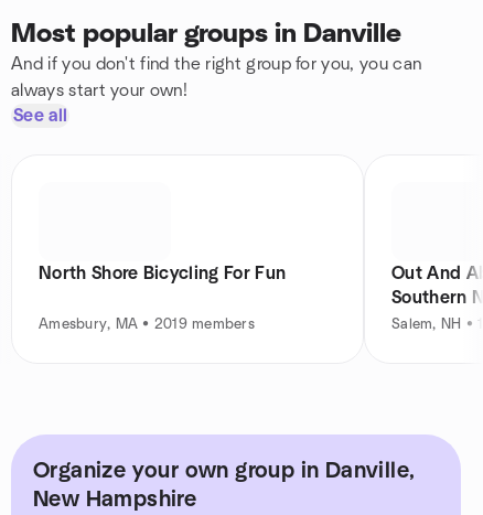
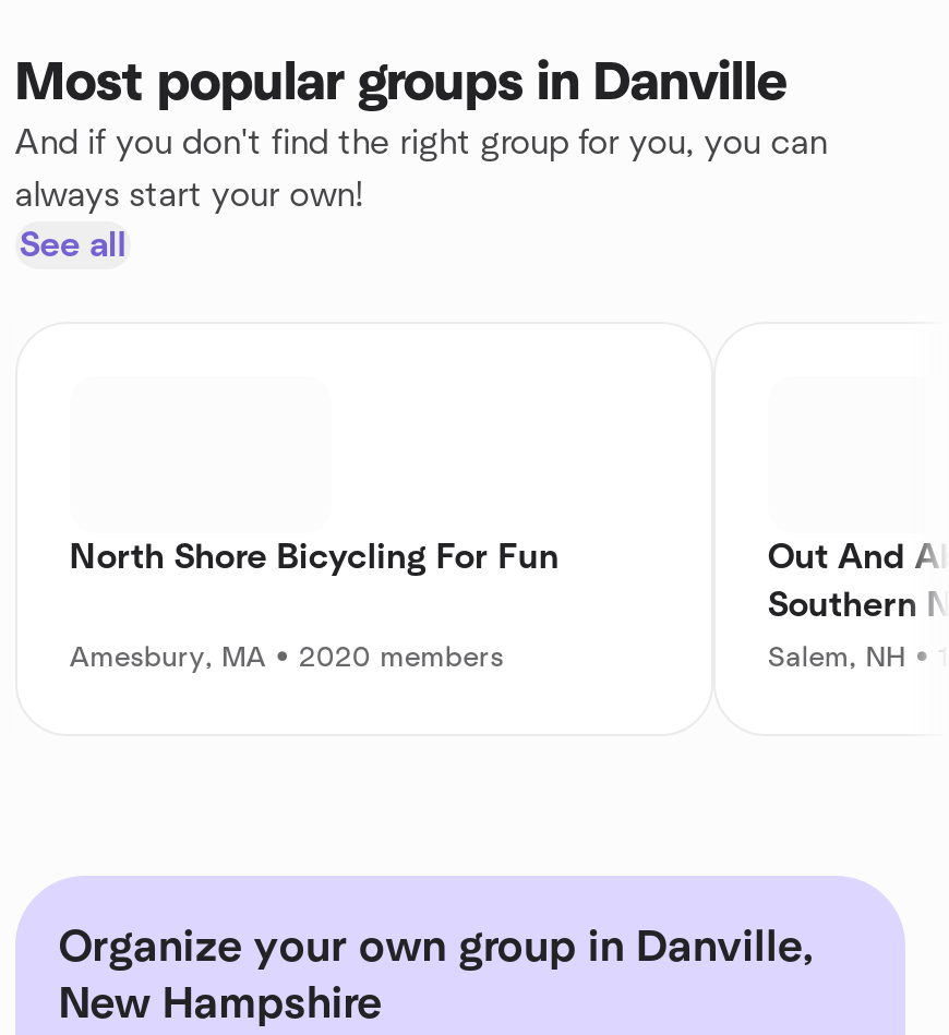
- Amesbury, MA • 2019 members
+ Amesbury, MA • 2020 members
